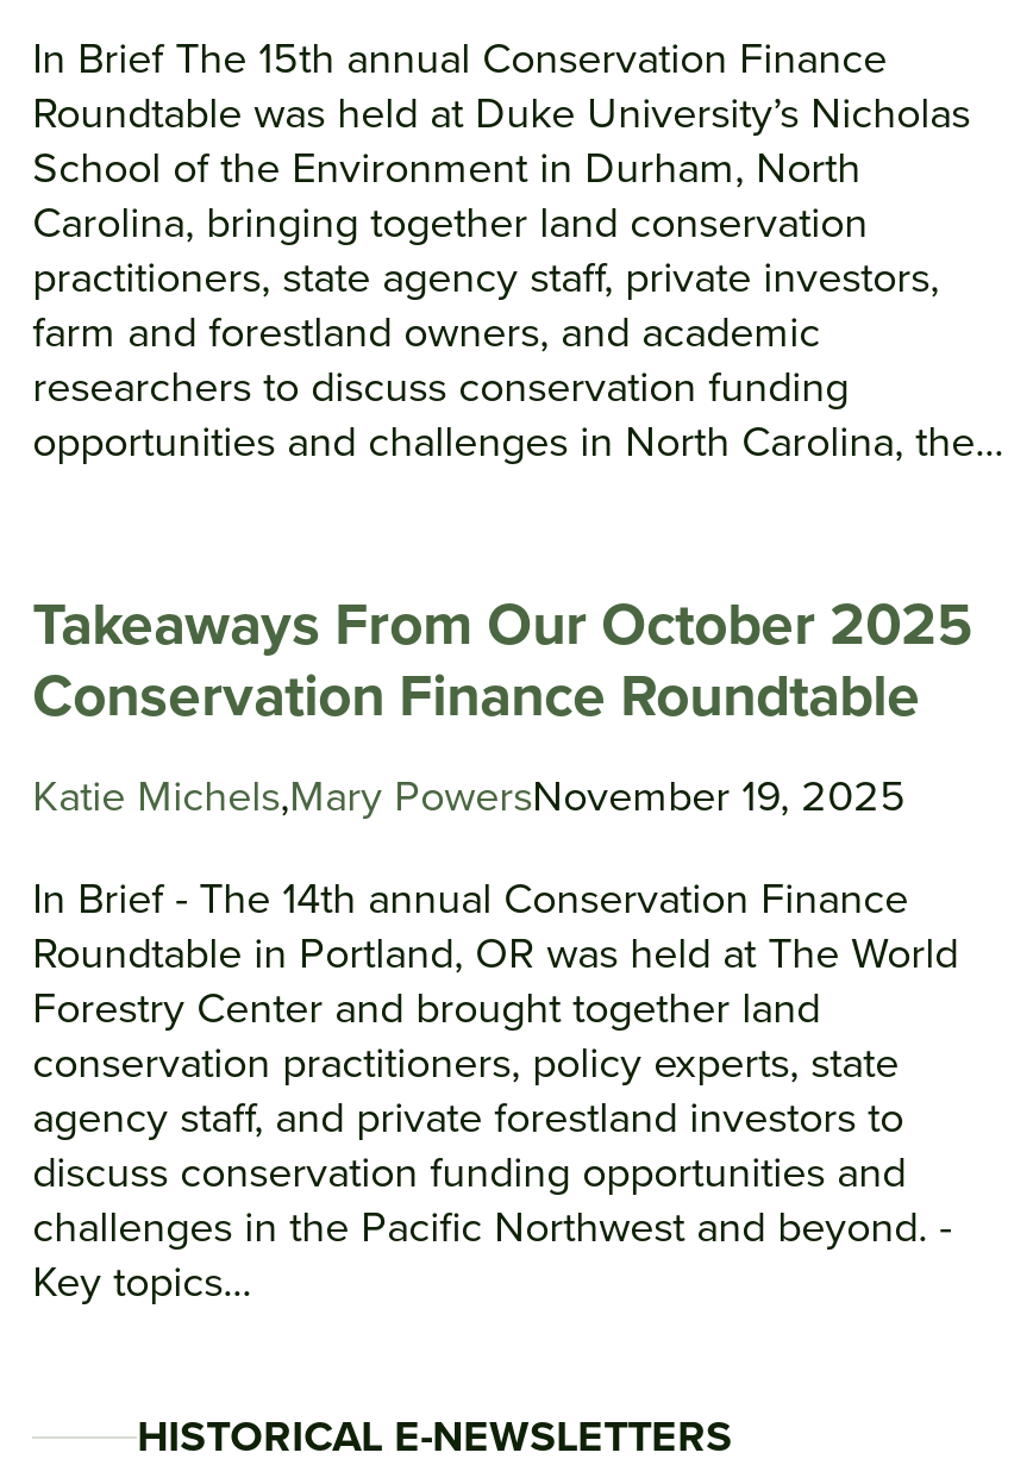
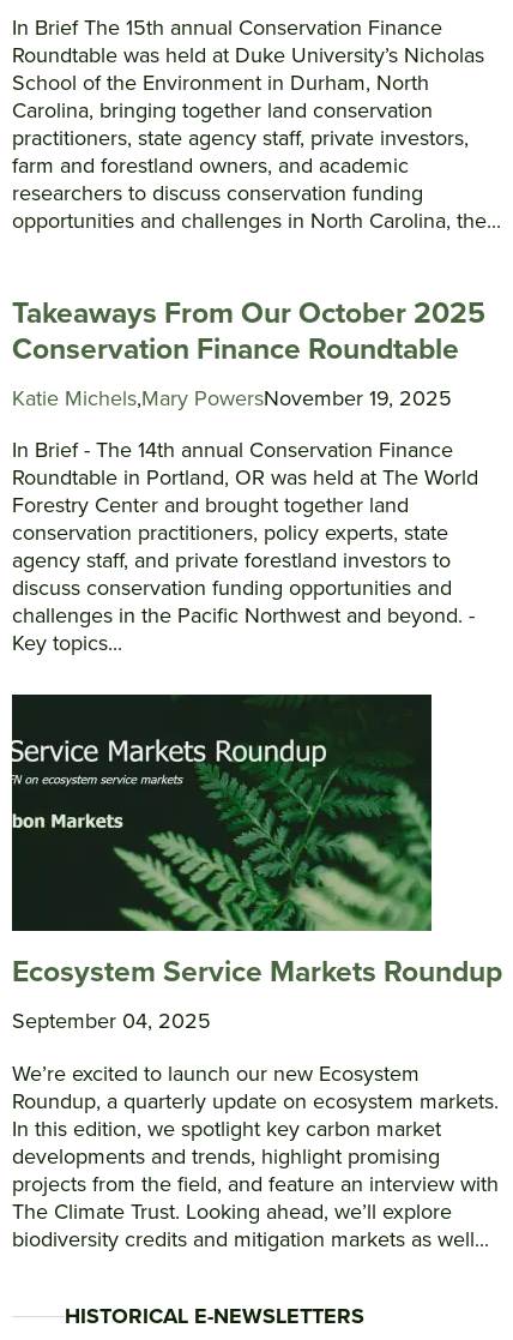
+ [image]
+ Ecosystem Service Markets Roundup
+ September 04, 2025
+ We’re excited to launch our new Ecosystem
+ Roundup, a quarterly update on ecosystem markets.
+ In this edition, we spotlight key carbon market
+ developments and trends, highlight promising
+ projects from the field, and feature an interview with
+ The Climate Trust. Looking ahead, we’ll explore
+ biodiversity credits and mitigation markets as well...
